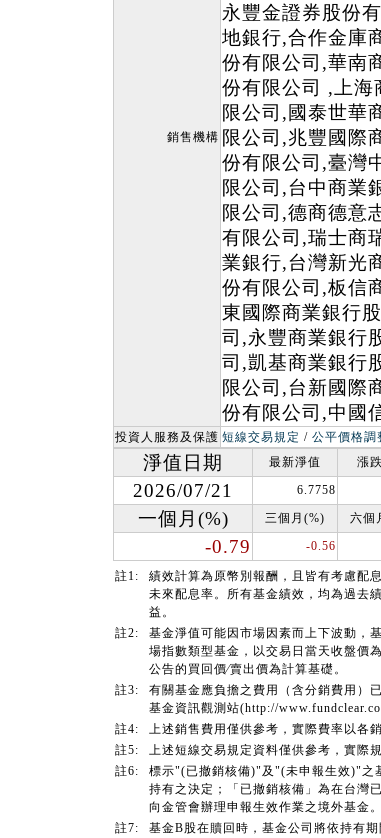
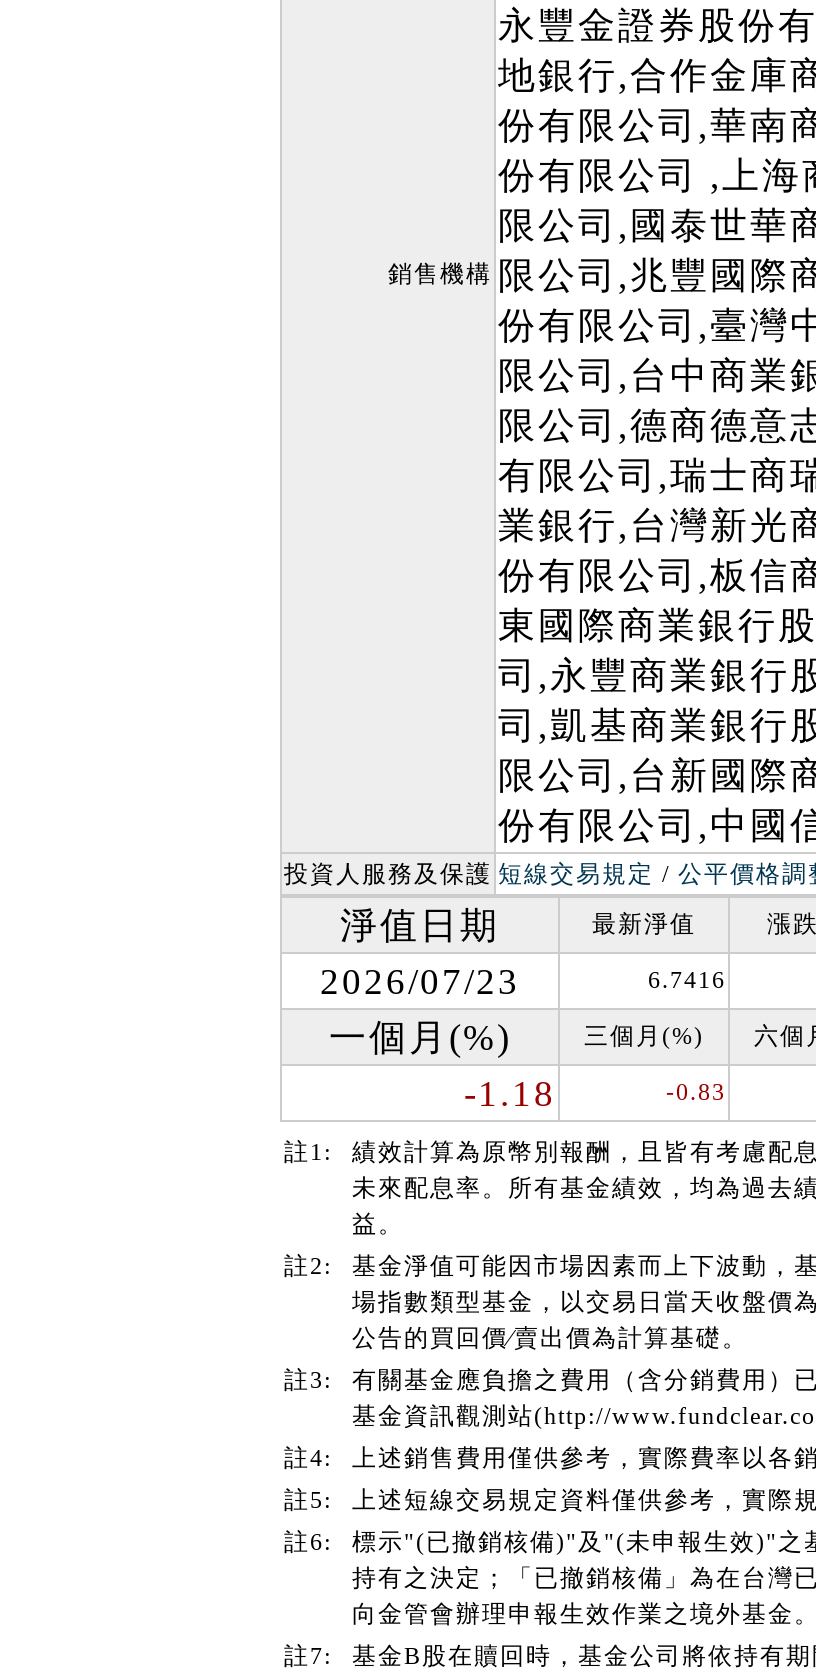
- 2026/07/21
+ 2026/07/23

- 6.7758
+ 6.7416

- -0.79
+ -1.18

- -0.56
+ -0.83
